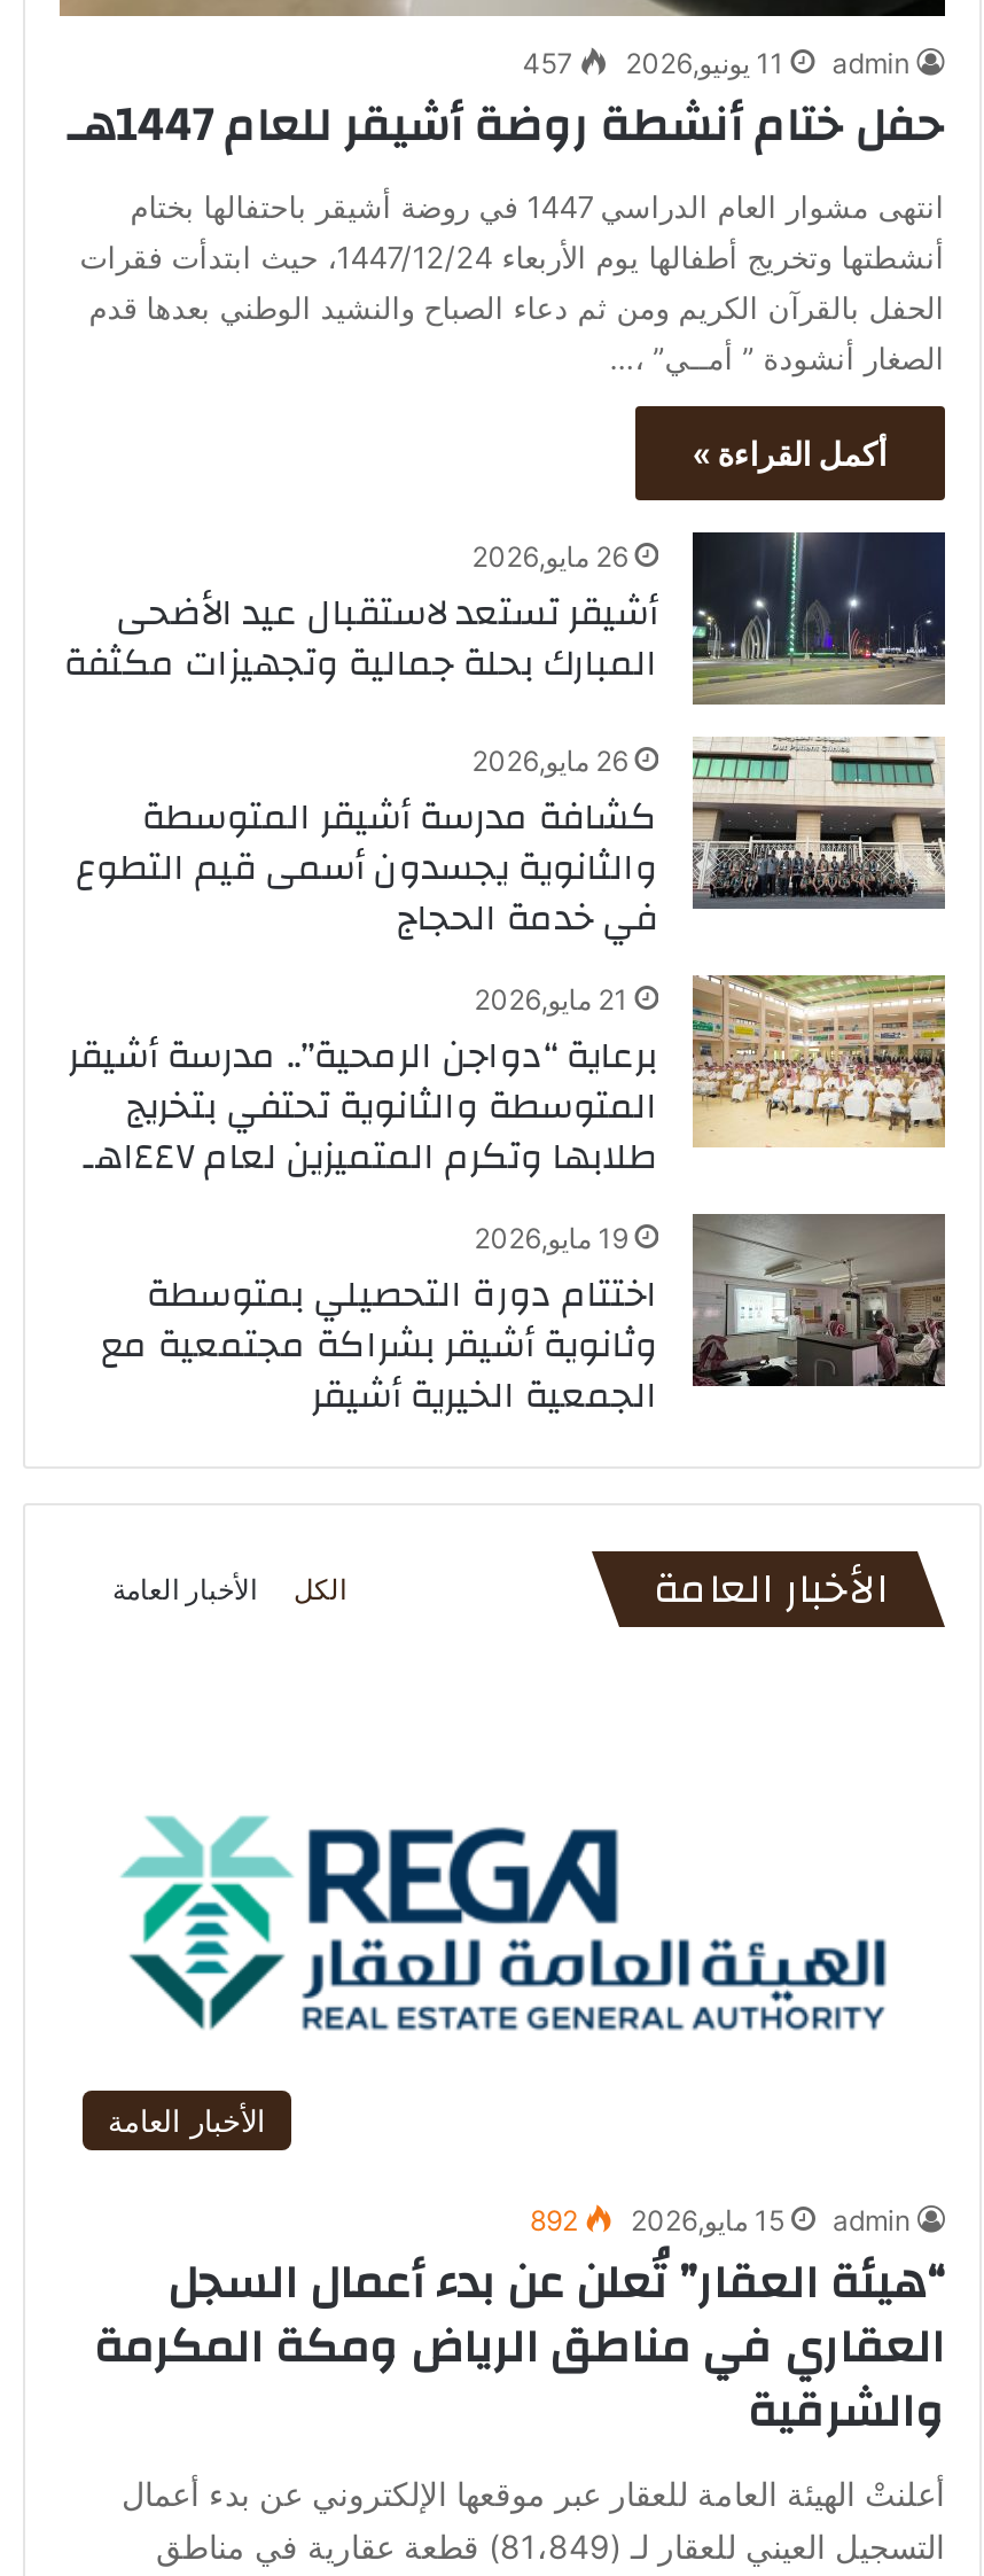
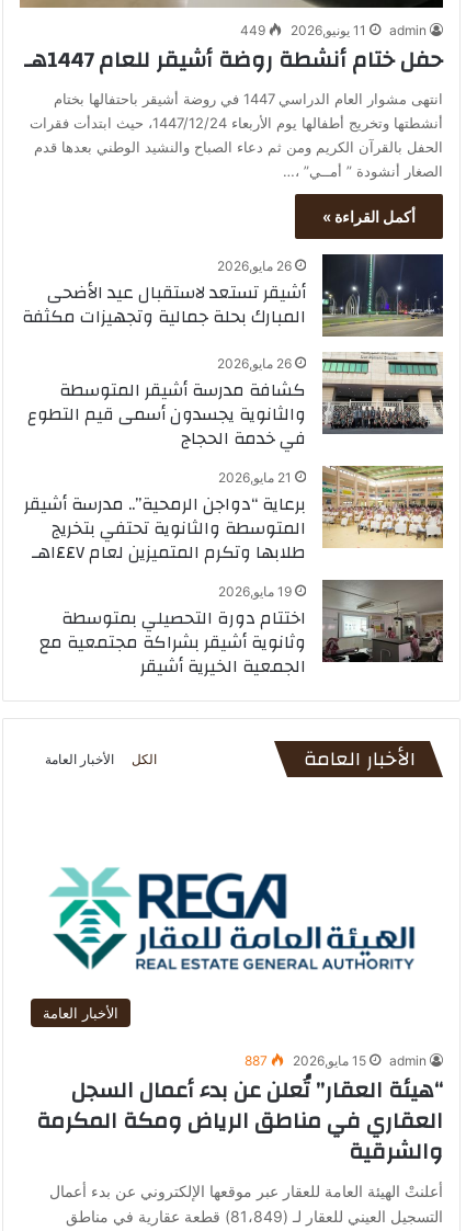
- 457
+ 449

- 892
+ 887
